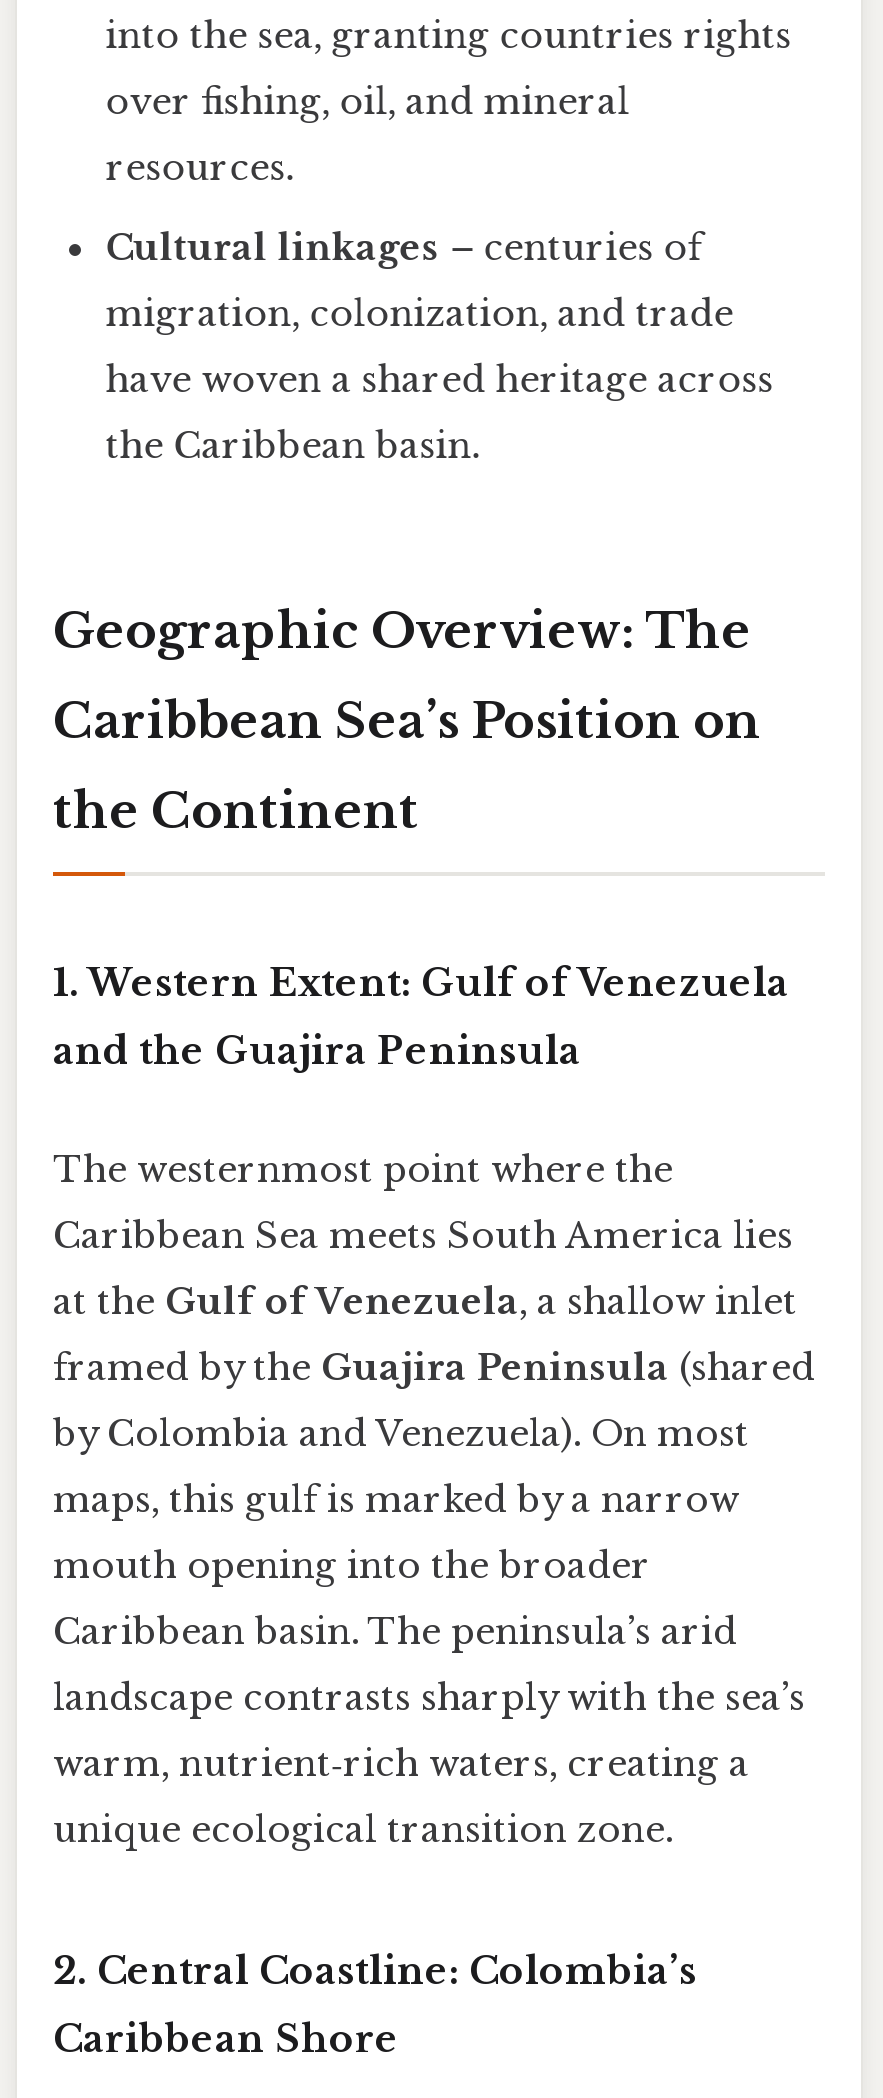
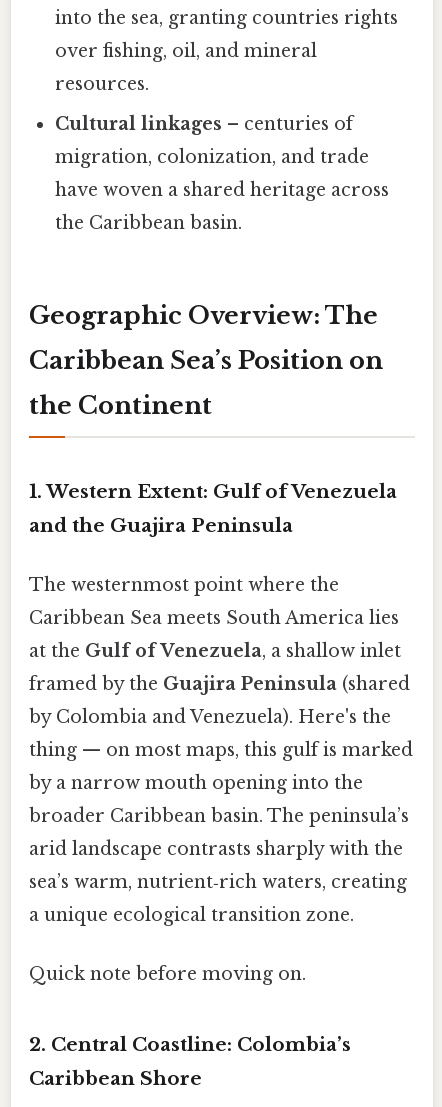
- by Colombia and Venezuela). On most
- maps, this gulf is marked by a narrow
- mouth opening into the broader
- Caribbean basin. The peninsula’s arid
- landscape contrasts sharply with the sea’s
- warm, nutrient‑rich waters, creating a
- unique ecological transition zone.
+ by Colombia and Venezuela). Here's the
+ thing — on most maps, this gulf is marked
+ by a narrow mouth opening into the
+ broader Caribbean basin. The peninsula’s
+ arid landscape contrasts sharply with the
+ sea’s warm, nutrient‑rich waters, creating
+ a unique ecological transition zone.
+ Quick note before moving on.
